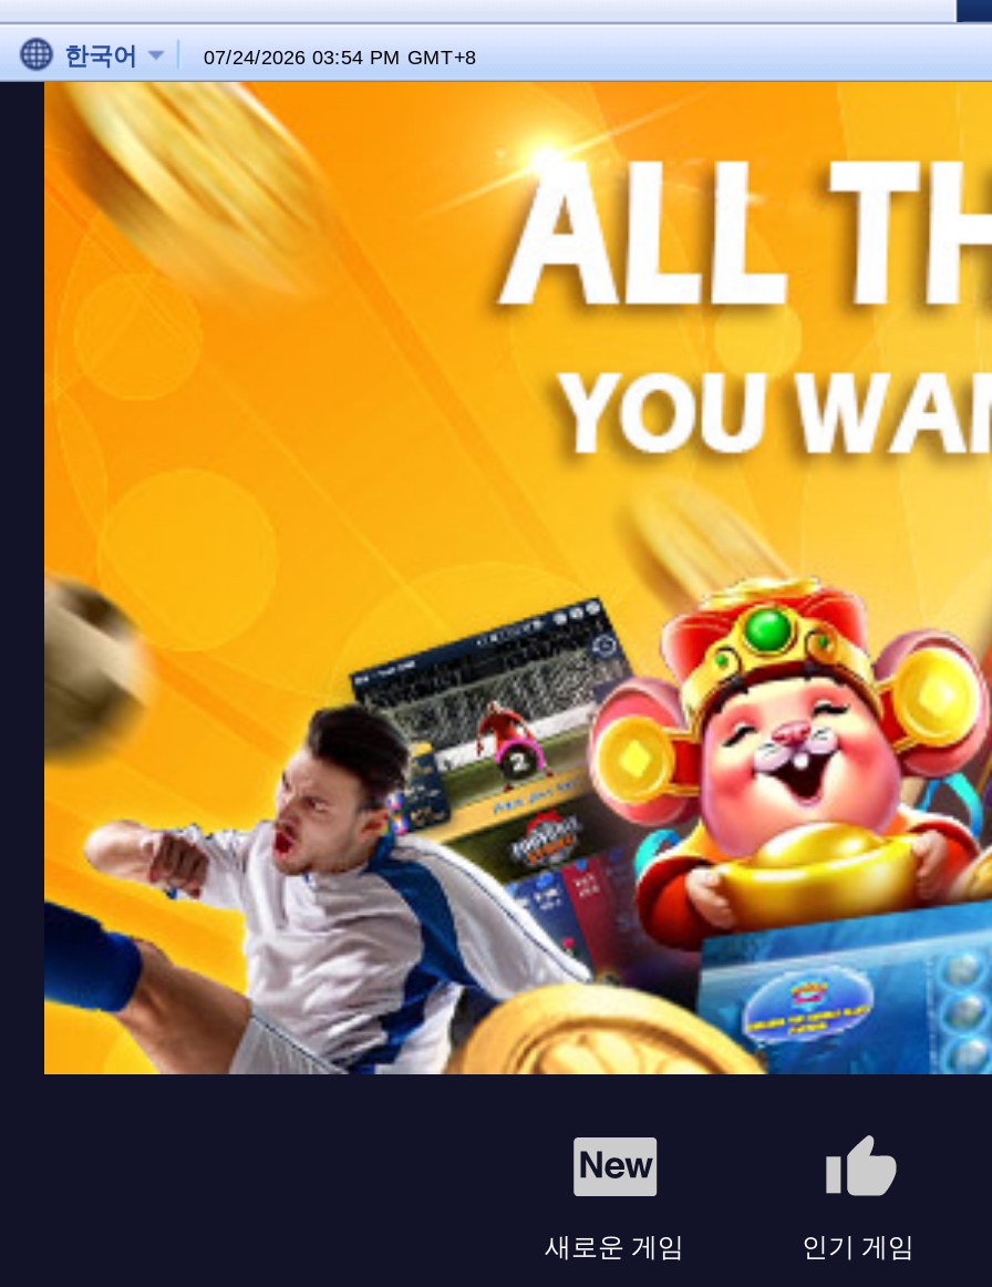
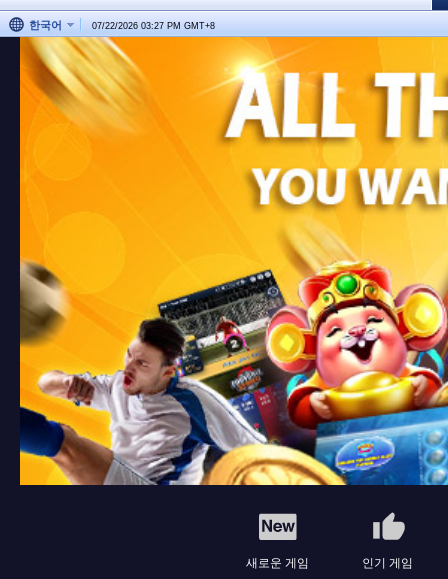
- 07/24/2026 03:54 PM GMT+8
+ 07/22/2026 03:27 PM GMT+8
